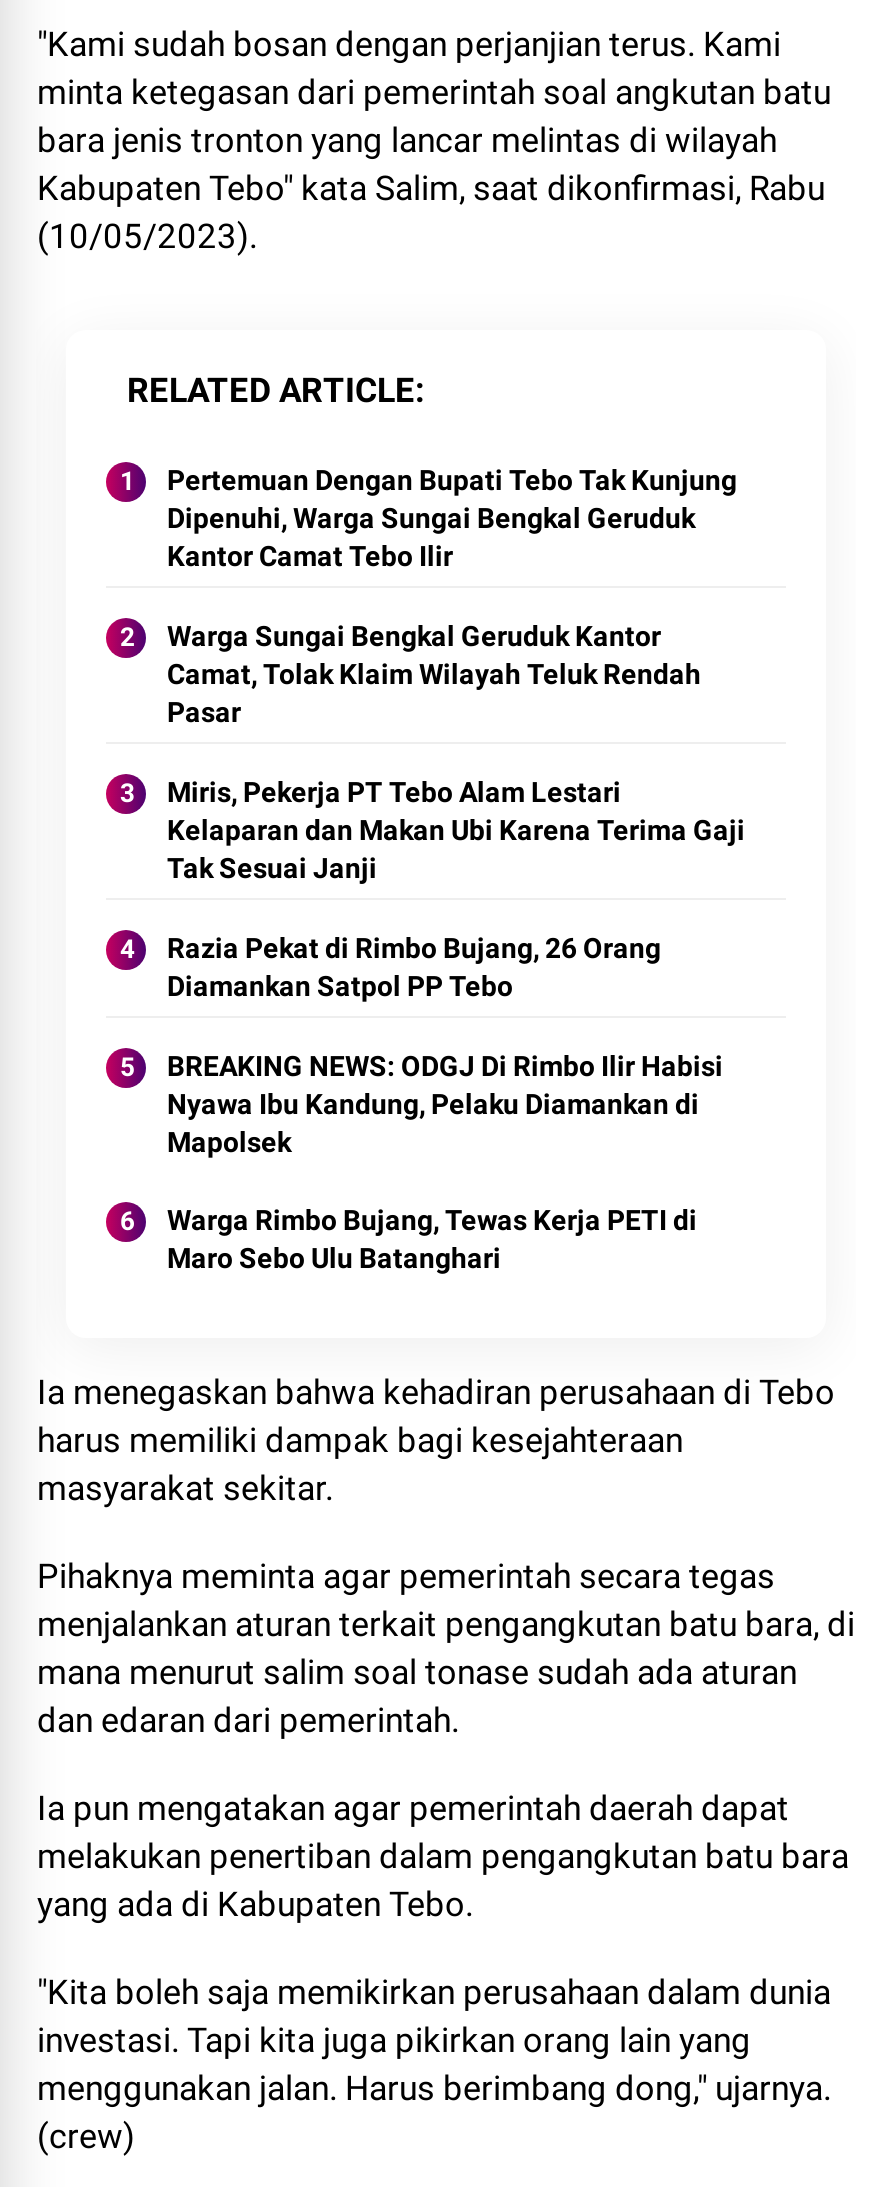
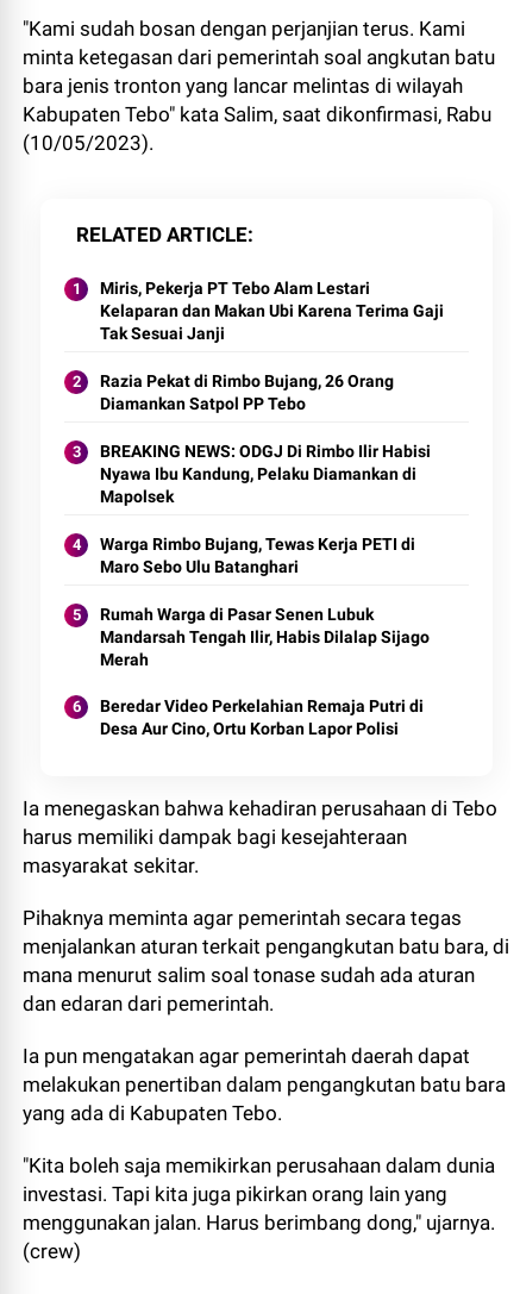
- Pertemuan Dengan Bupati Tebo Tak Kunjung
- Dipenuhi, Warga Sungai Bengkal Geruduk
- Kantor Camat Tebo Ilir
- Warga Sungai Bengkal Geruduk Kantor
- Camat, Tolak Klaim Wilayah Teluk Rendah
- Pasar

moved up: Miris, Pekerja PT Tebo Alam Lestari | Kelaparan dan Makan Ubi Karena Terima Gaji | Tak Sesuai Janji | ... | Warga Rimbo Bujang, Tewas Kerja PETI di | Maro Sebo Ulu Batanghari

+ Rumah Warga di Pasar Senen Lubuk
+ Mandarsah Tengah Ilir, Habis Dilalap Sijago
+ Merah
+ Beredar Video Perkelahian Remaja Putri di
+ Desa Aur Cino, Ortu Korban Lapor Polisi
